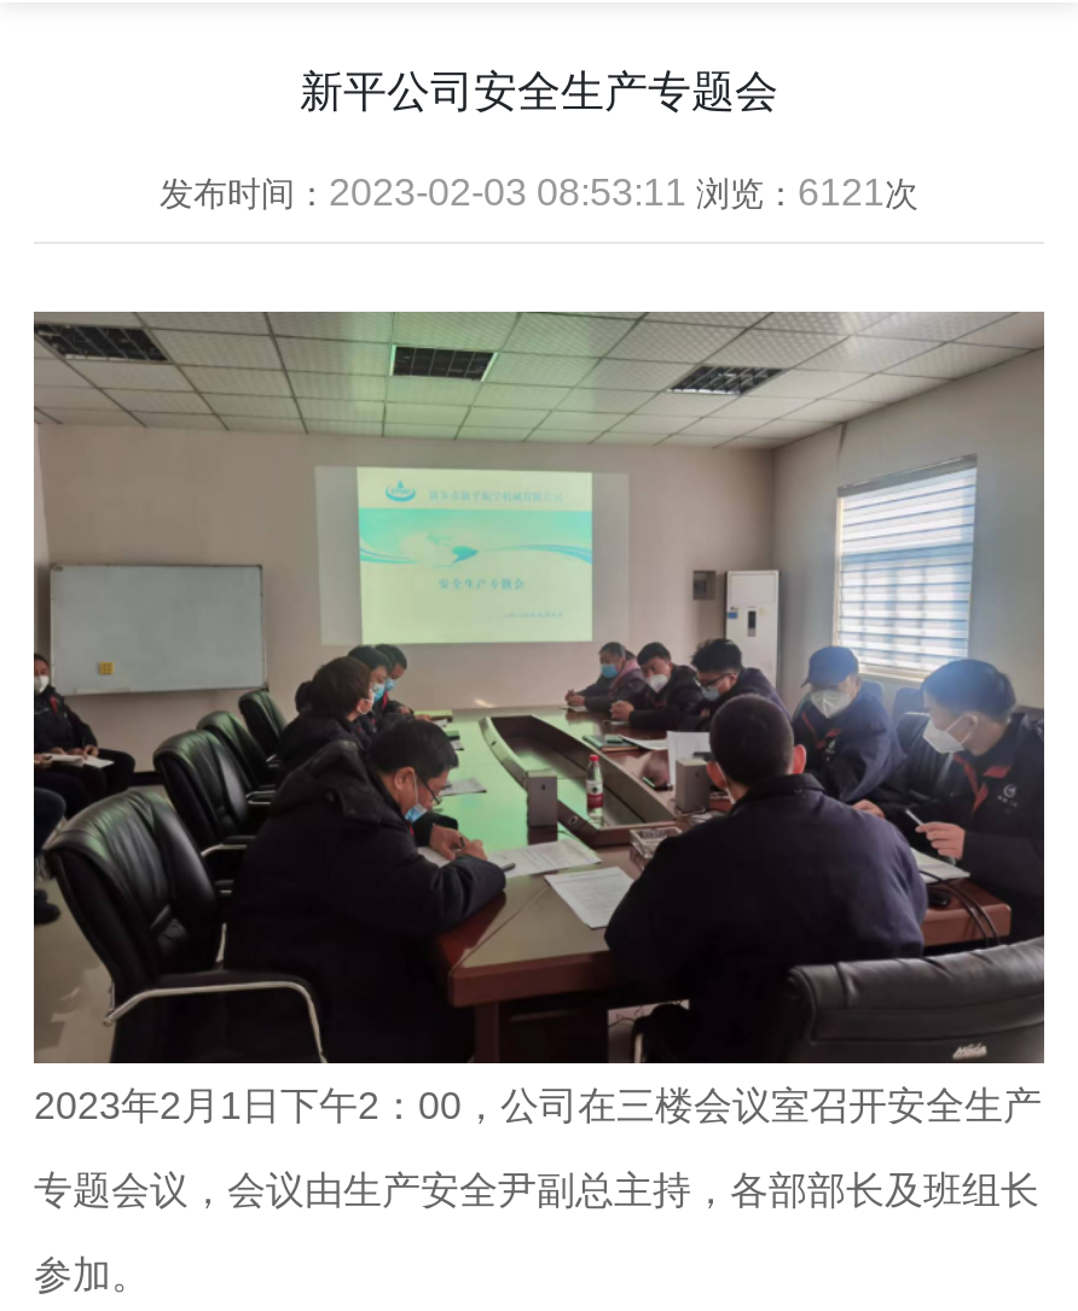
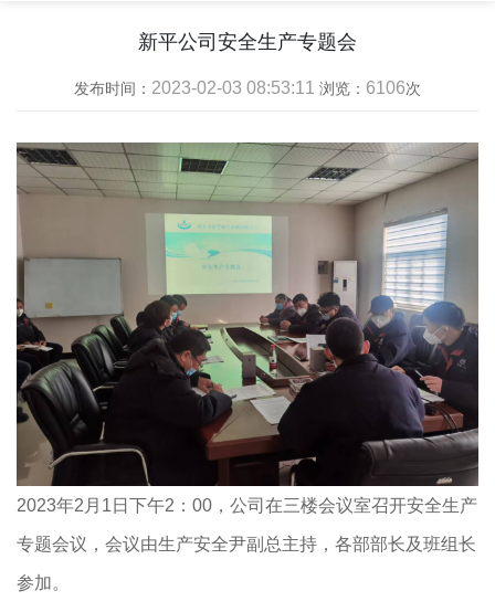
- 发布时间：2023-02-03 08:53:11浏览：6121次
+ 发布时间：2023-02-03 08:53:11浏览：6106次
